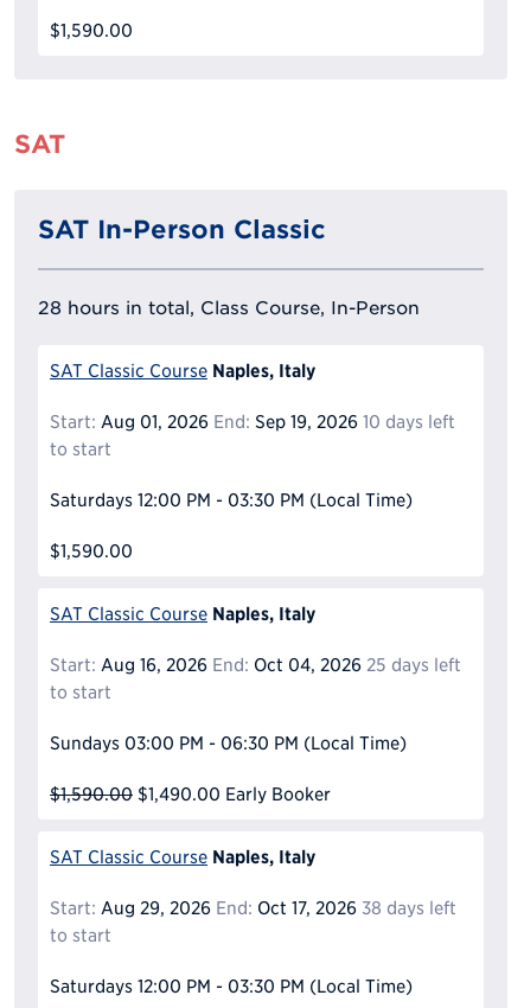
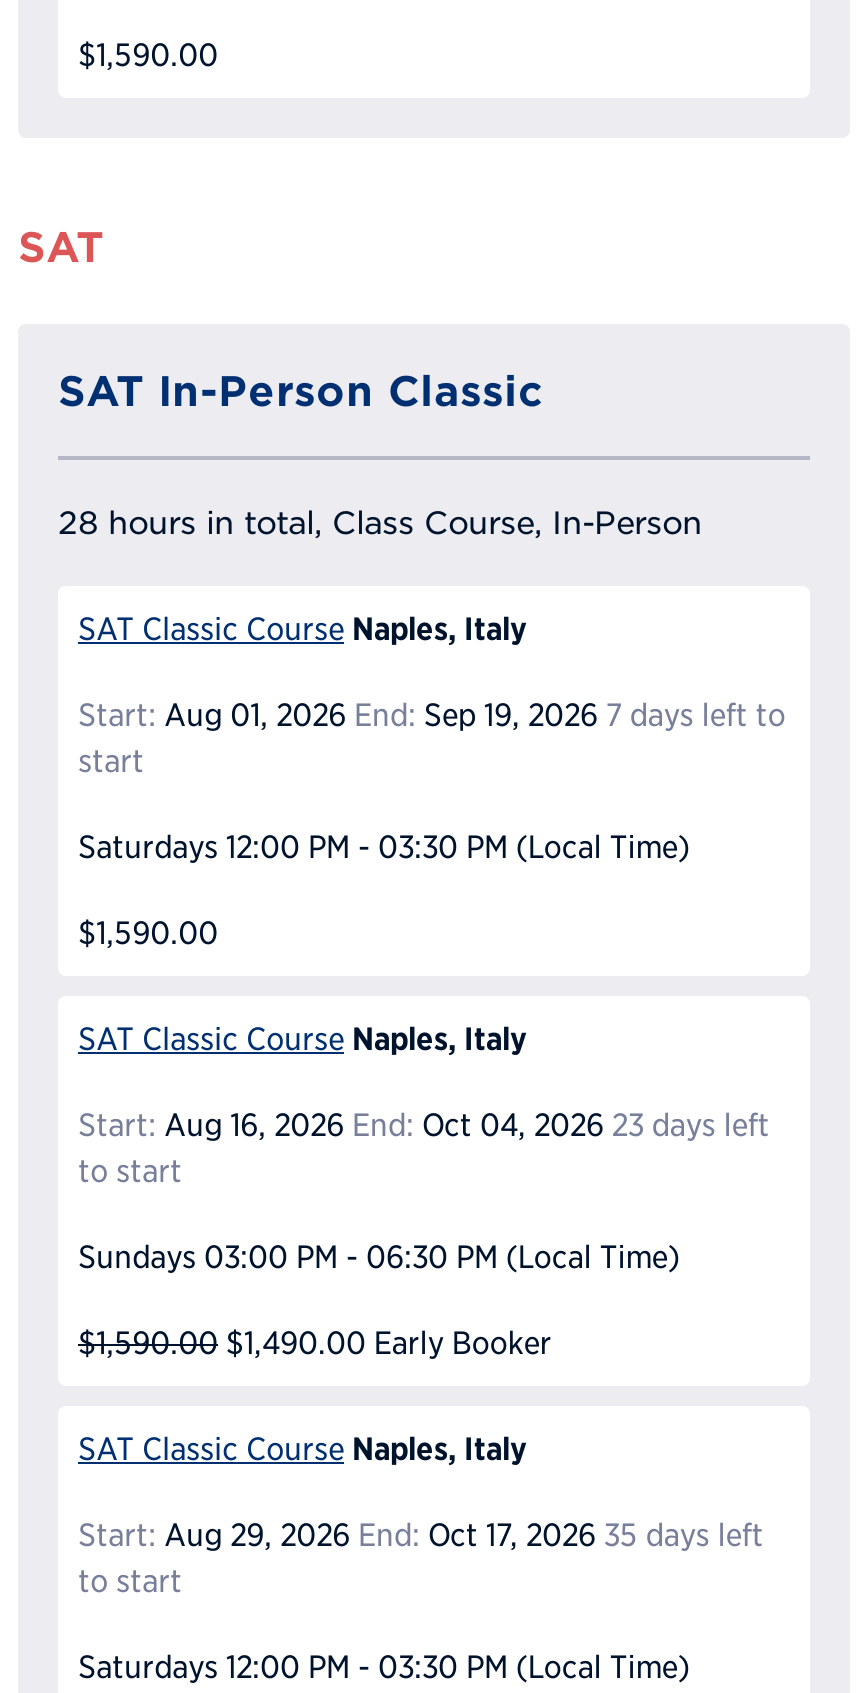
- Start: Aug 01, 2026 End: Sep 19, 2026 10 days left
- to start
+ Start: Aug 01, 2026 End: Sep 19, 2026 7 days left to
+ start

- Start: Aug 16, 2026 End: Oct 04, 2026 25 days left
+ Start: Aug 16, 2026 End: Oct 04, 2026 23 days left

- Start: Aug 29, 2026 End: Oct 17, 2026 38 days left
+ Start: Aug 29, 2026 End: Oct 17, 2026 35 days left
